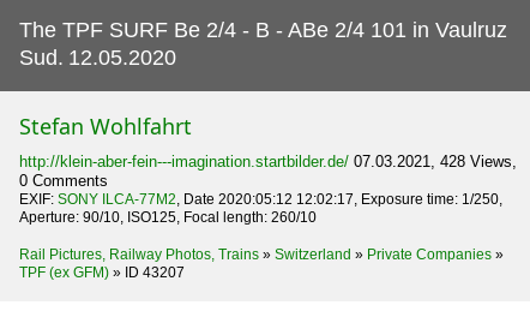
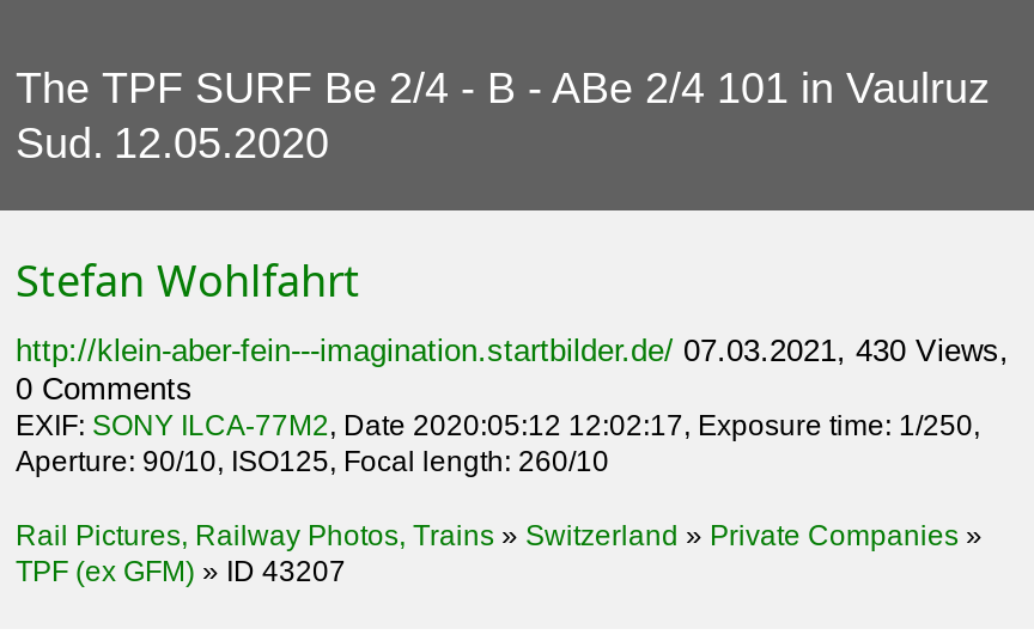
- http://klein-aber-fein---imagination.startbilder.de/ 07.03.2021, 428 Views,
+ http://klein-aber-fein---imagination.startbilder.de/ 07.03.2021, 430 Views,
